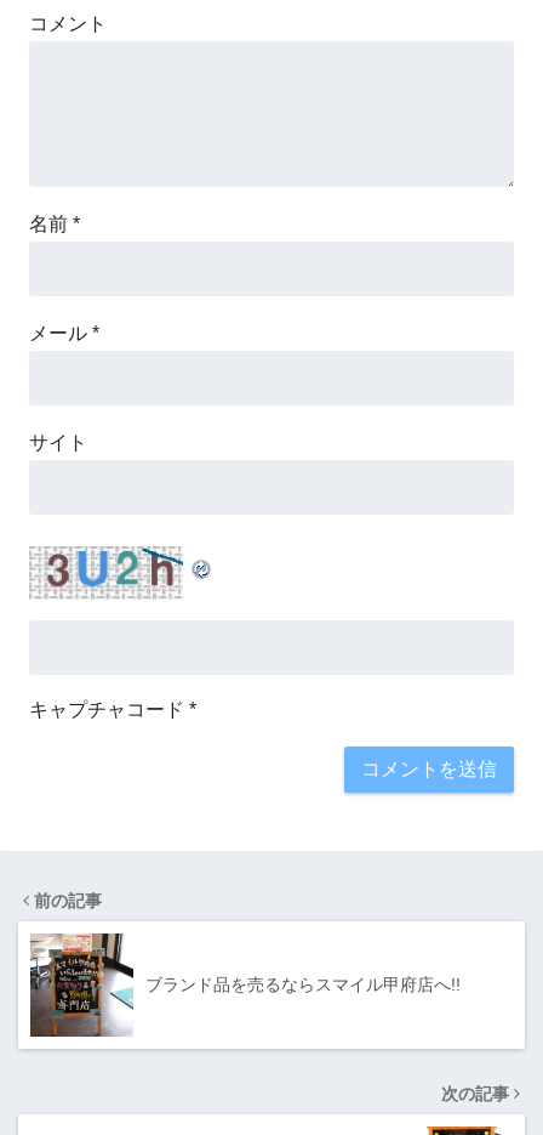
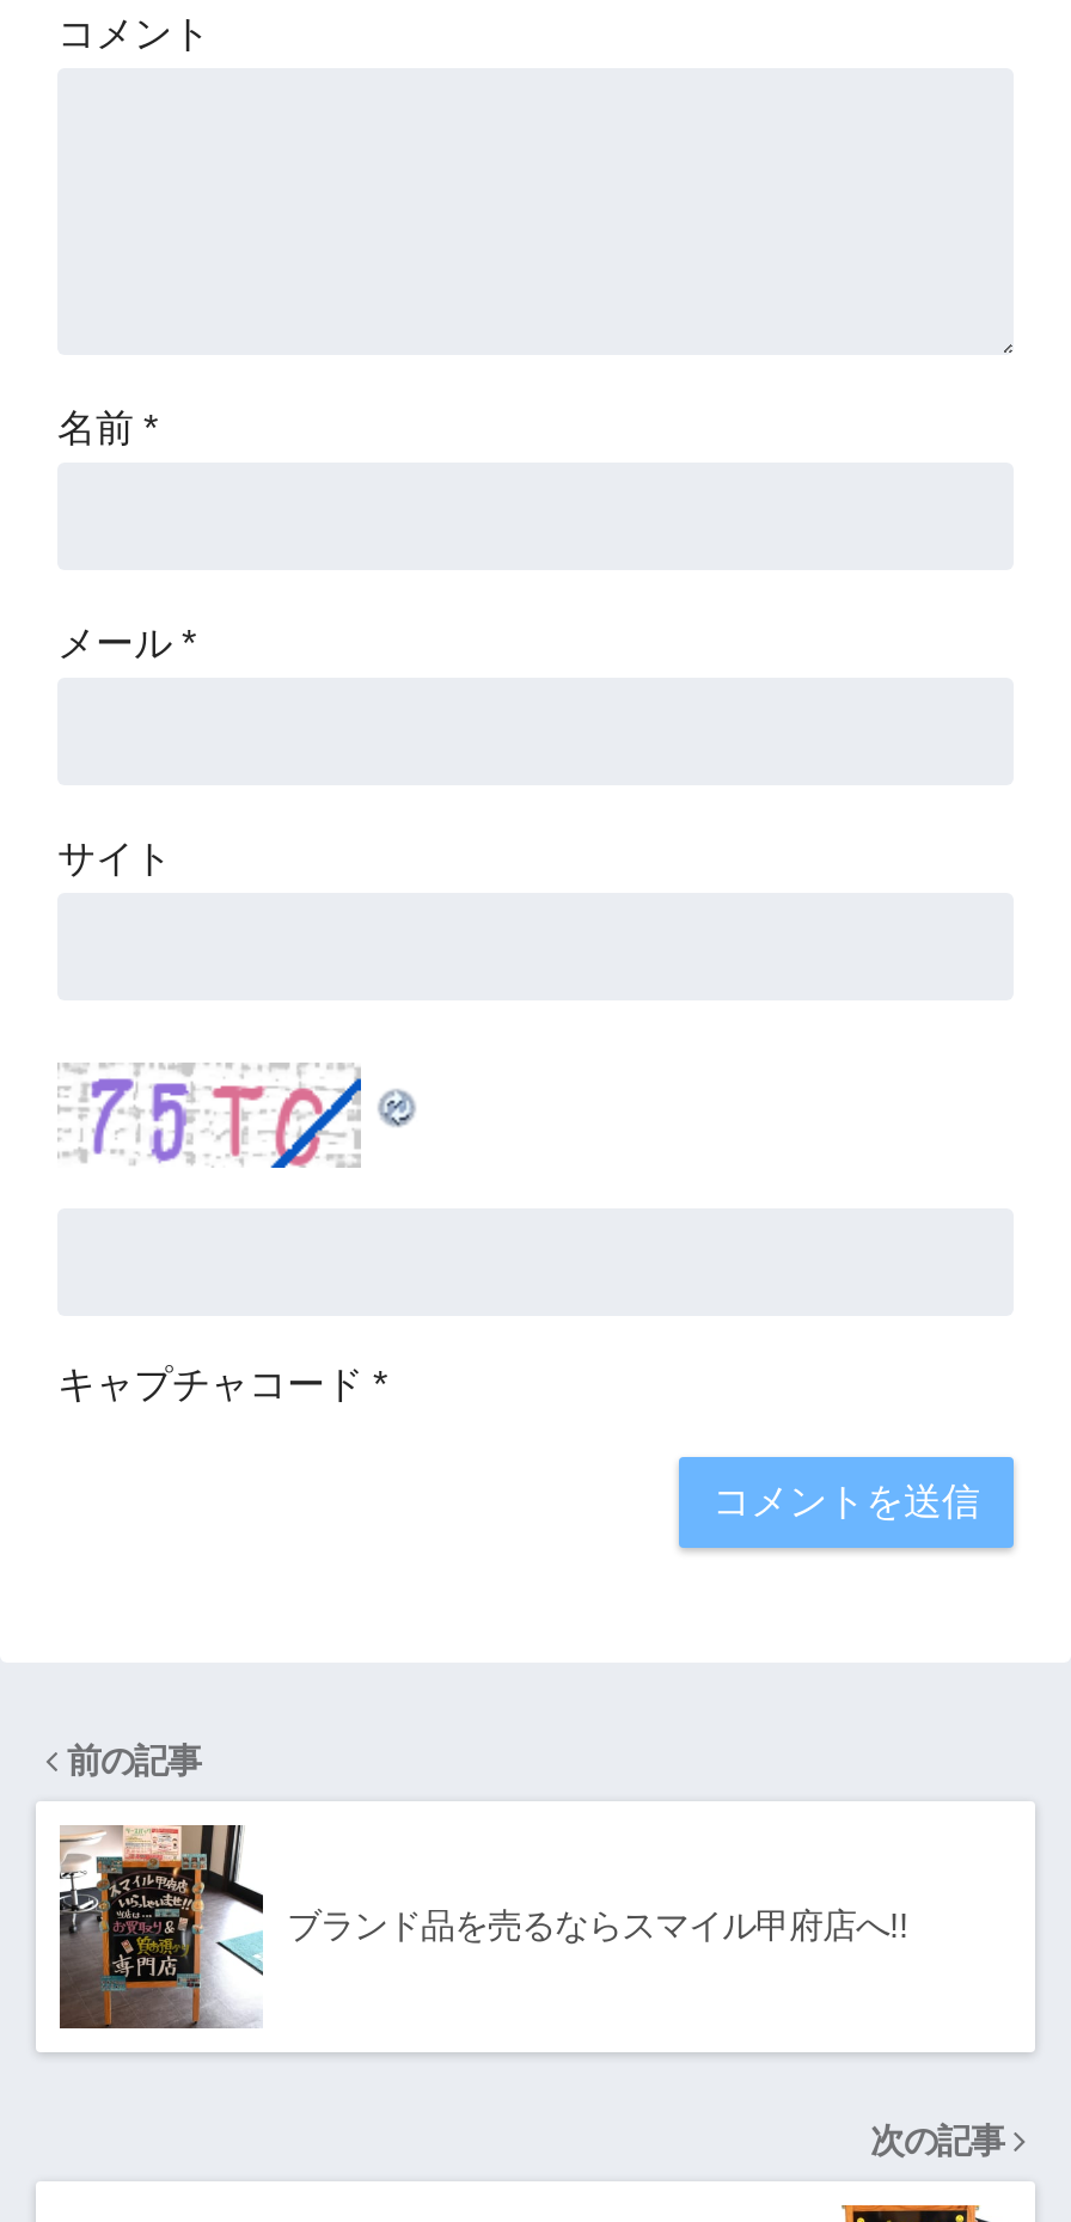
- [image]
+ [image]
